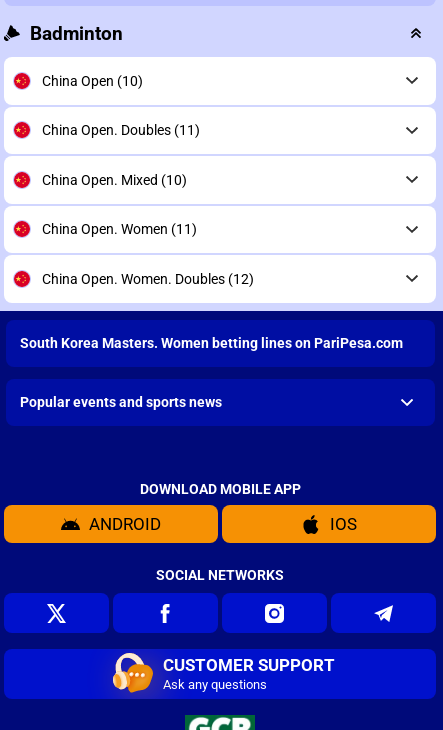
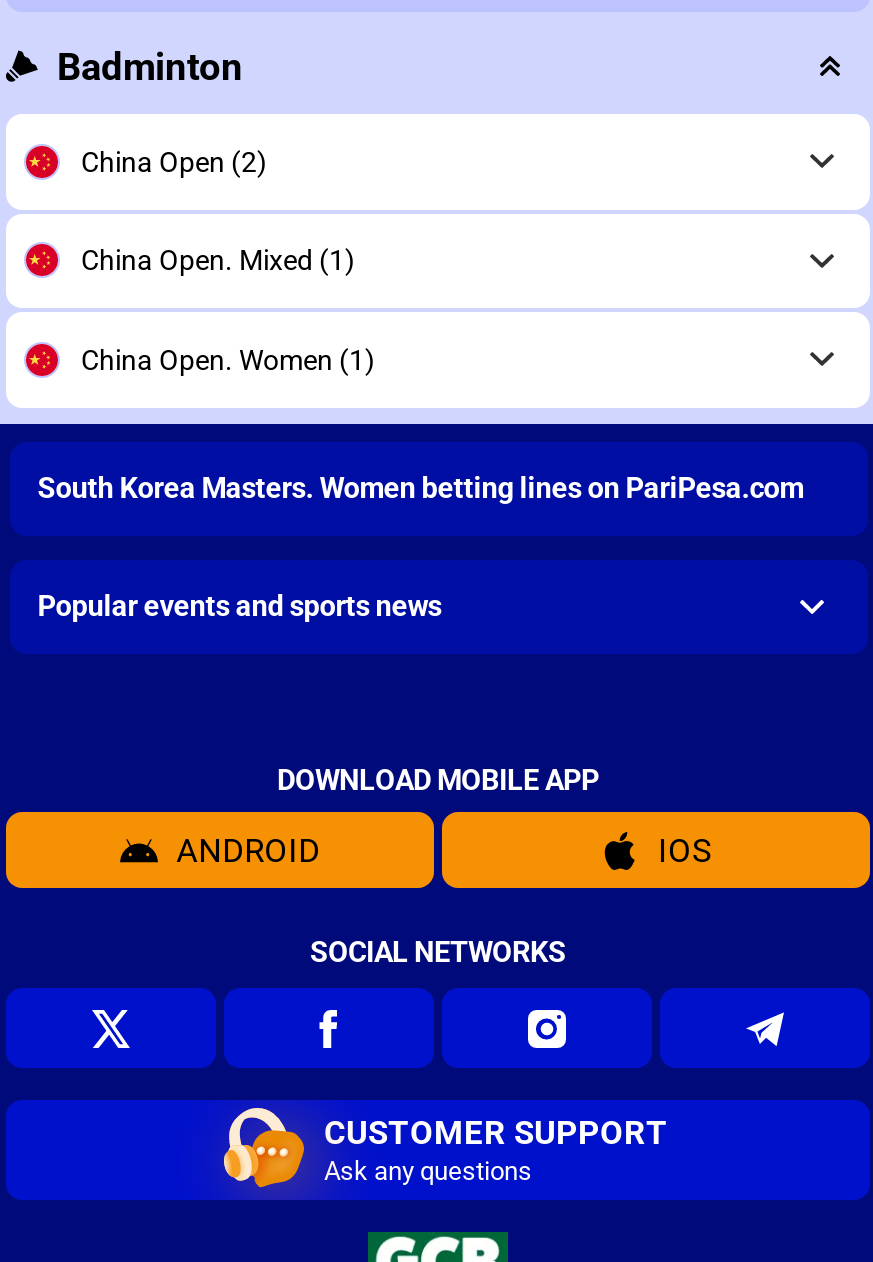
- China Open (10)
- China Open. Doubles (11)
- China Open. Mixed (10)
- China Open. Women (11)
- China Open. Women. Doubles (12)
+ China Open (2)
+ China Open. Mixed (1)
+ China Open. Women (1)
